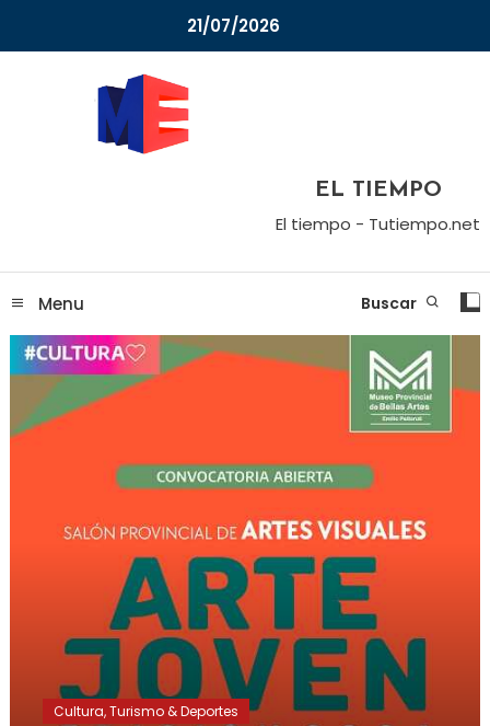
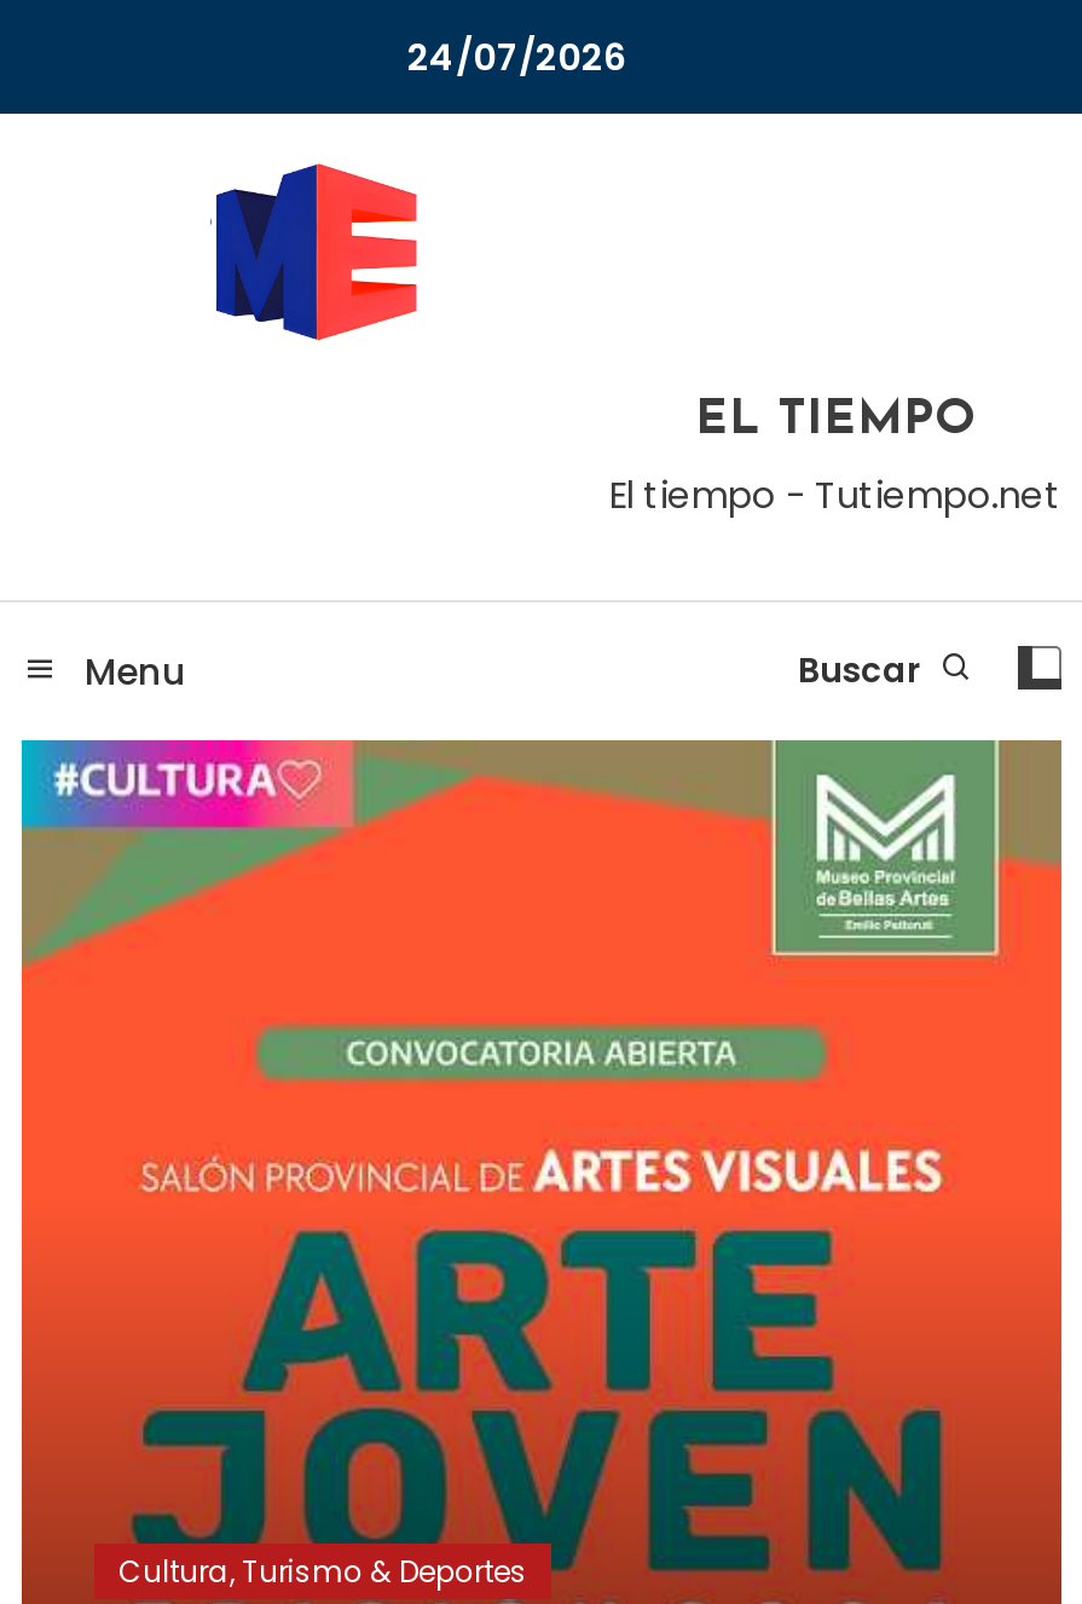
- 21/07/2026
+ 24/07/2026
